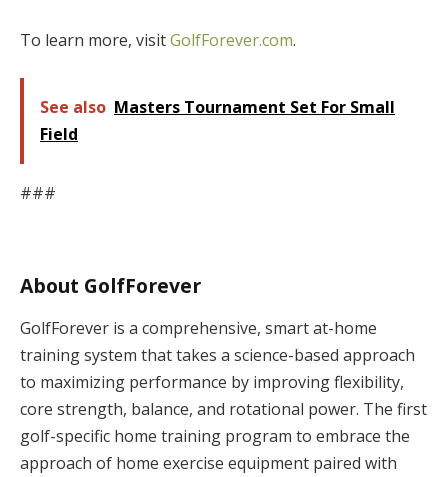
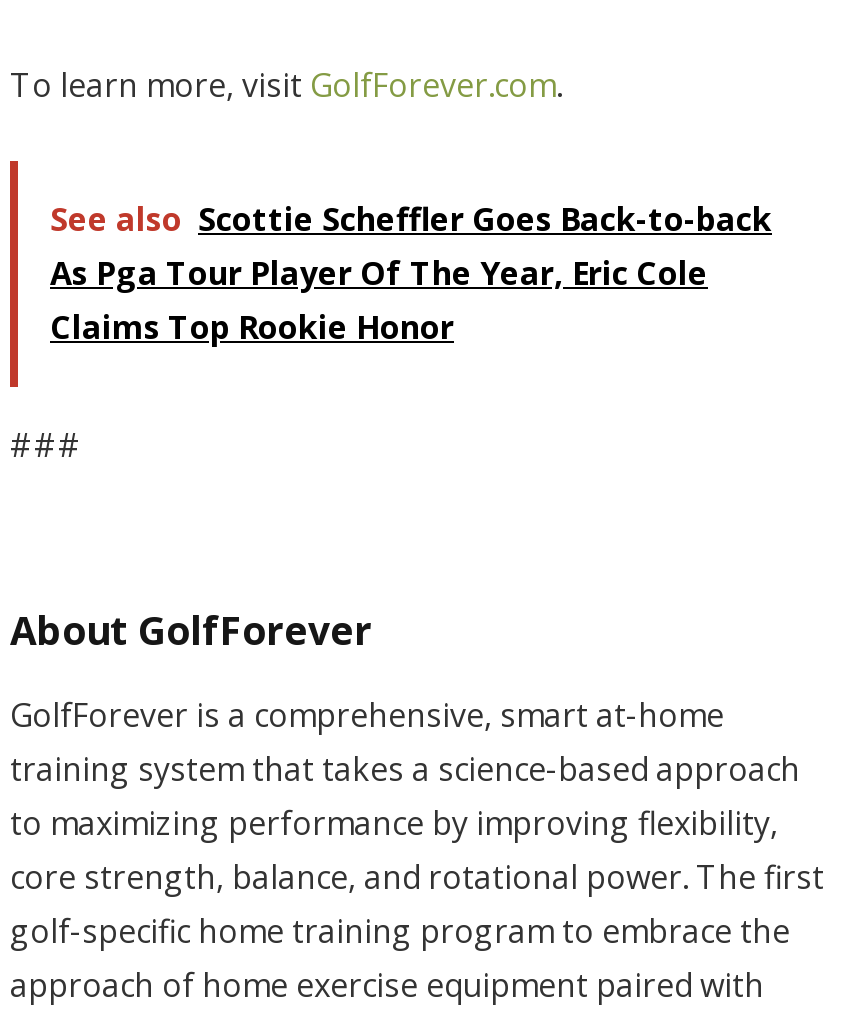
- See also Masters Tournament Set For Small
- Field
+ See also Scottie Scheffler Goes Back-to-back
+ As Pga Tour Player Of The Year, Eric Cole
+ Claims Top Rookie Honor
